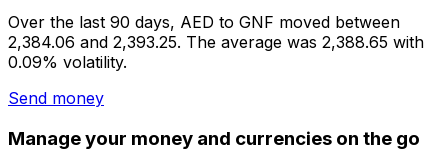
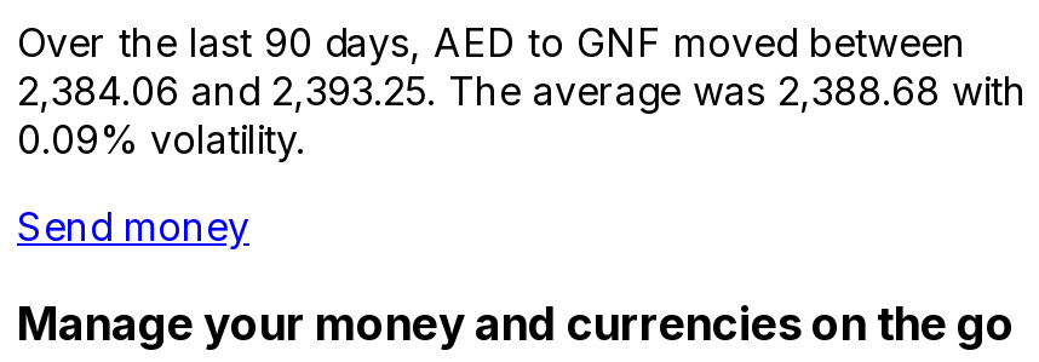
- 2,384.06 and 2,393.25. The average was 2,388.65 with
+ 2,384.06 and 2,393.25. The average was 2,388.68 with
